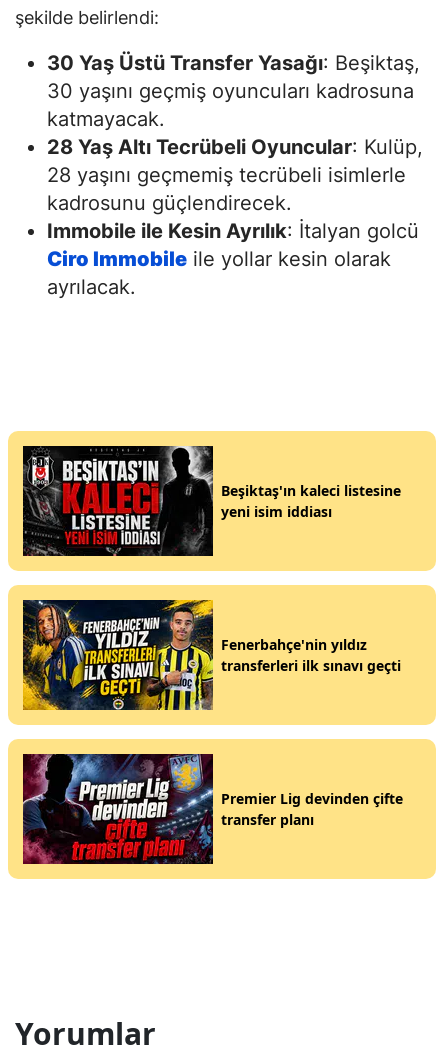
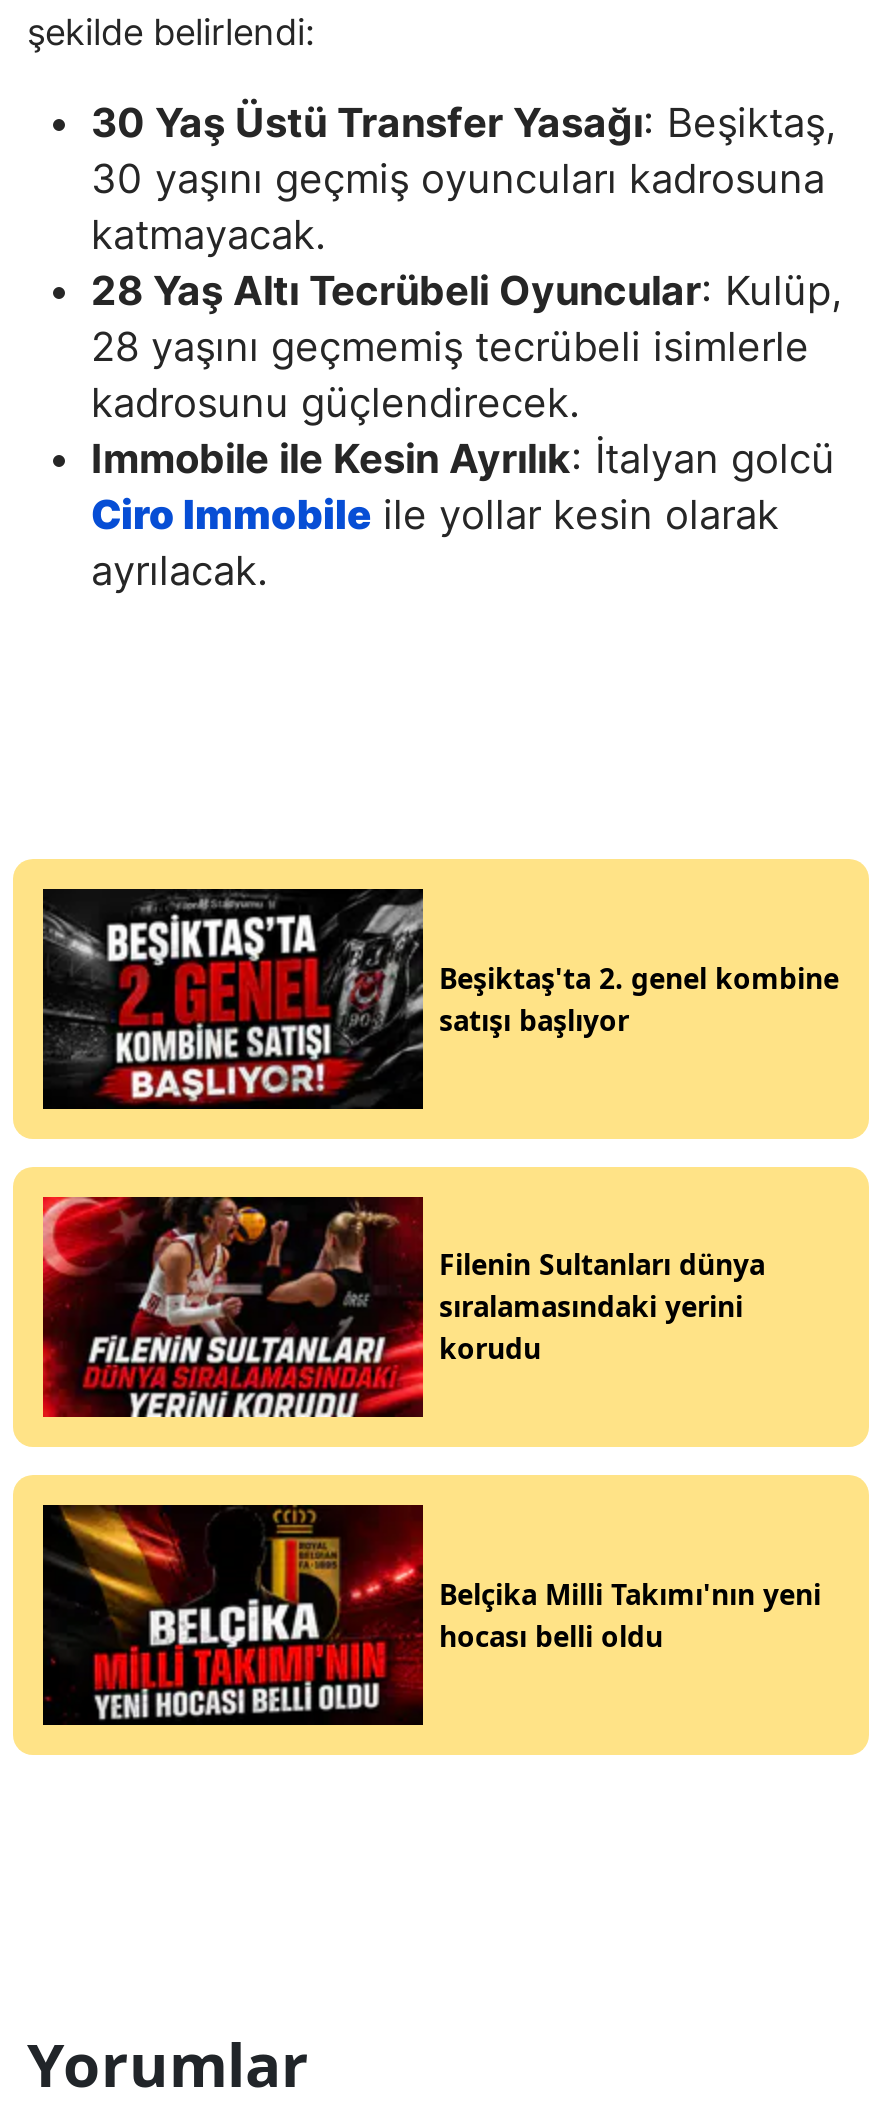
- [image]
- Beşiktaş'ın kaleci listesine
- yeni isim iddiası
+ [image]
+ Beşiktaş'ta 2. genel kombine
+ satışı başlıyor

- [image]
- Fenerbahçe'nin yıldız
- transferleri ilk sınavı geçti
+ [image]
+ Filenin Sultanları dünya
+ sıralamasındaki yerini
+ korudu

- [image]
- Premier Lig devinden çifte
- transfer planı
+ [image]
+ Belçika Milli Takımı'nın yeni
+ hocası belli oldu
